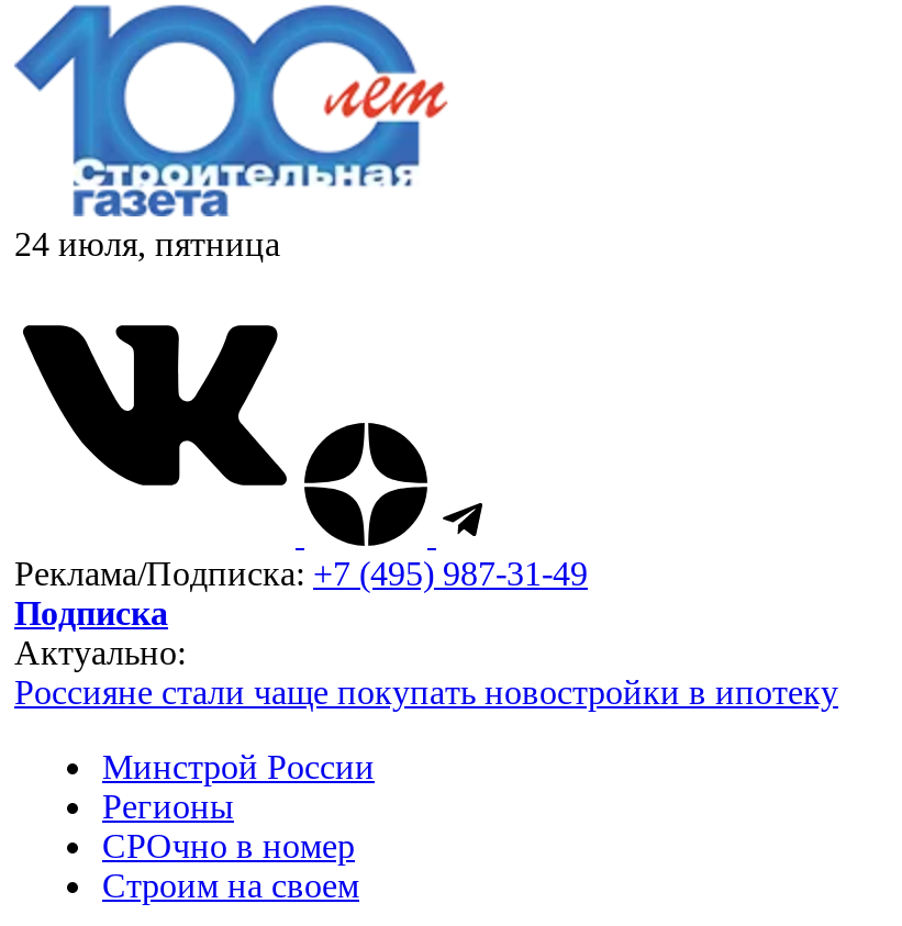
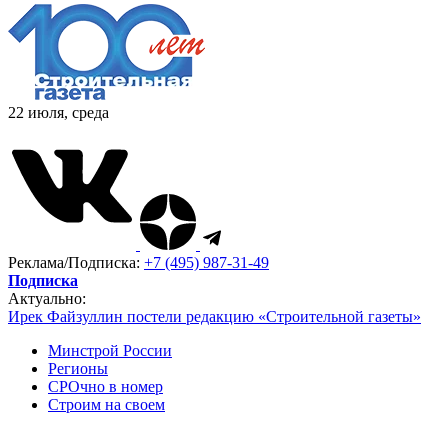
- 24 июля, пятница
+ 22 июля, среда

- Россияне стали чаще покупать новостройки в ипотеку
+ Ирек Файзуллин постели редакцию «Строительной газеты»
